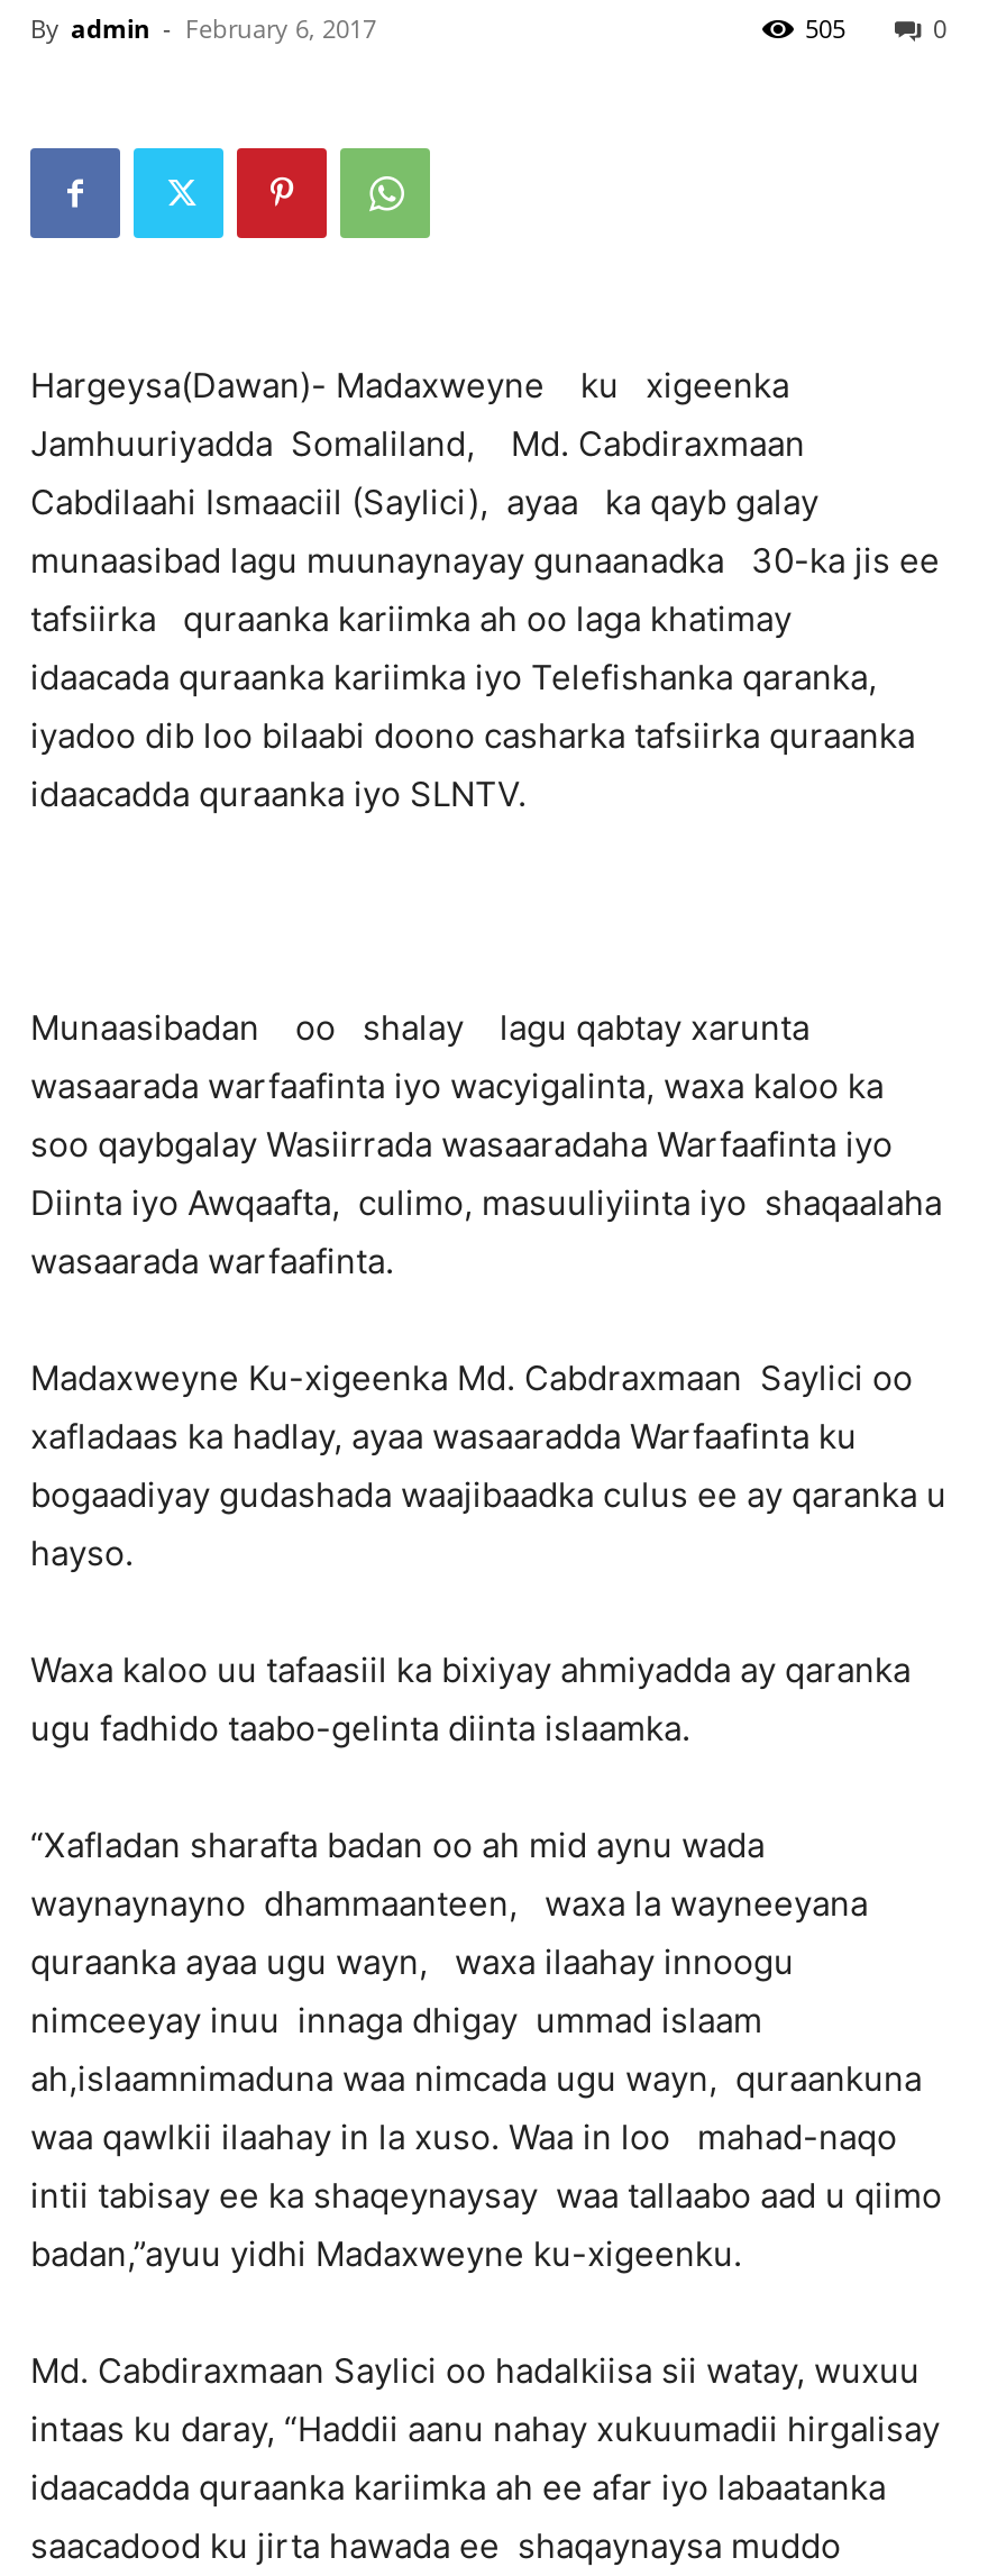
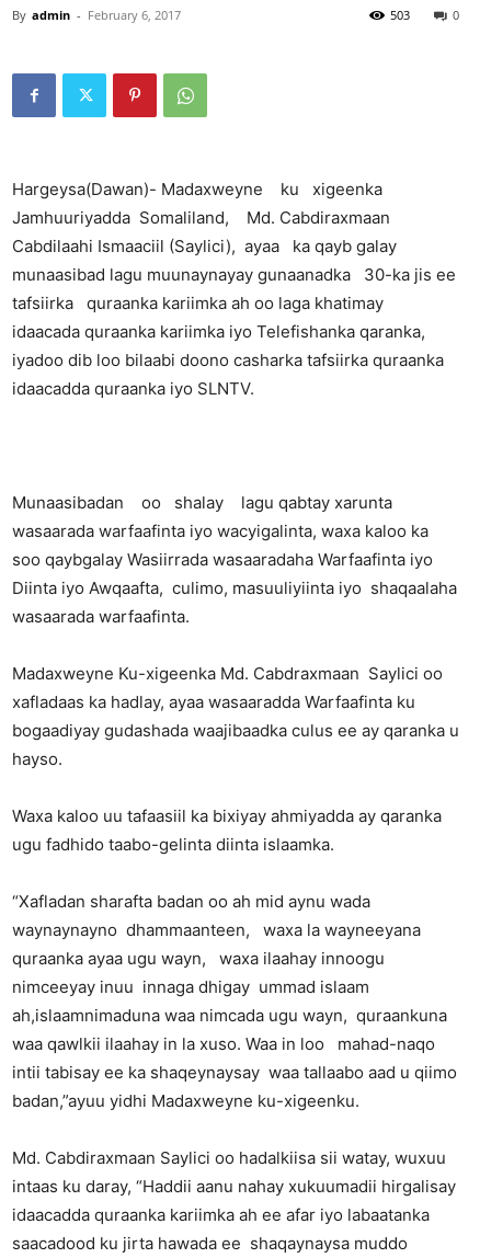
- 505
+ 503
